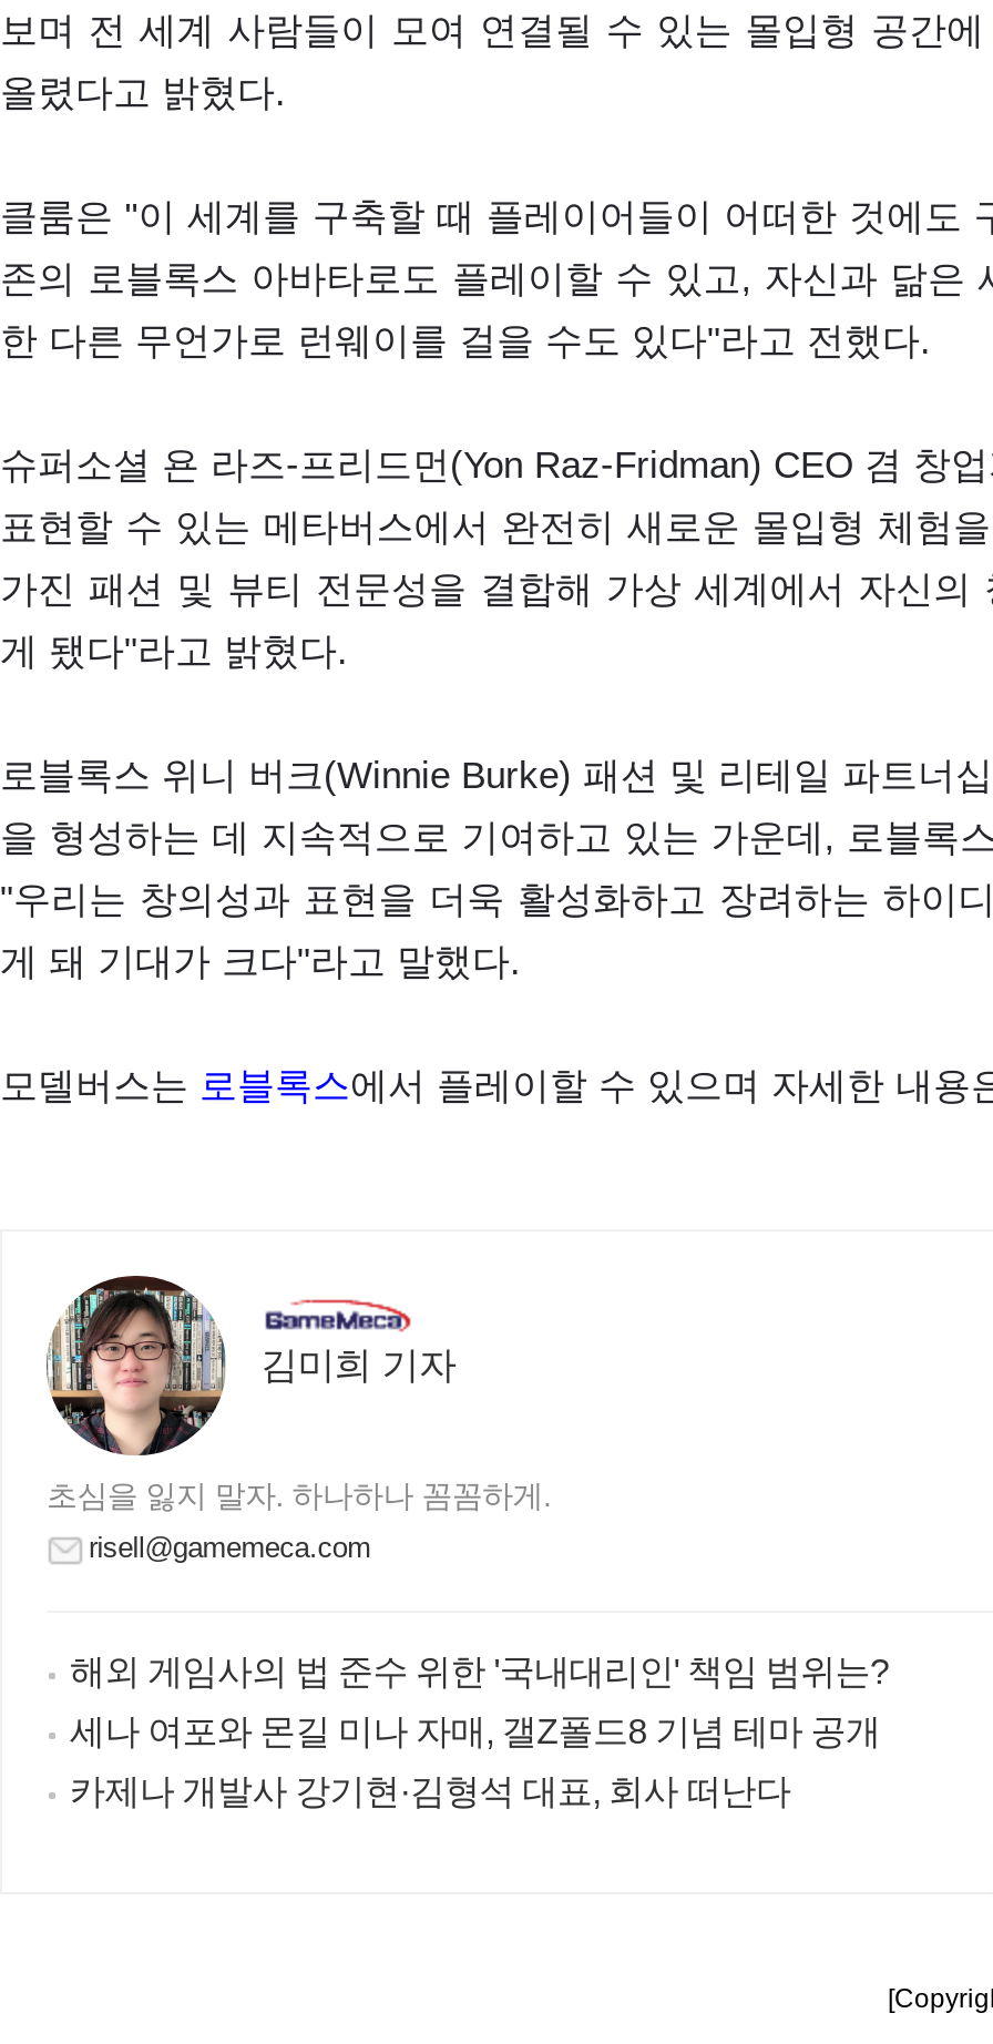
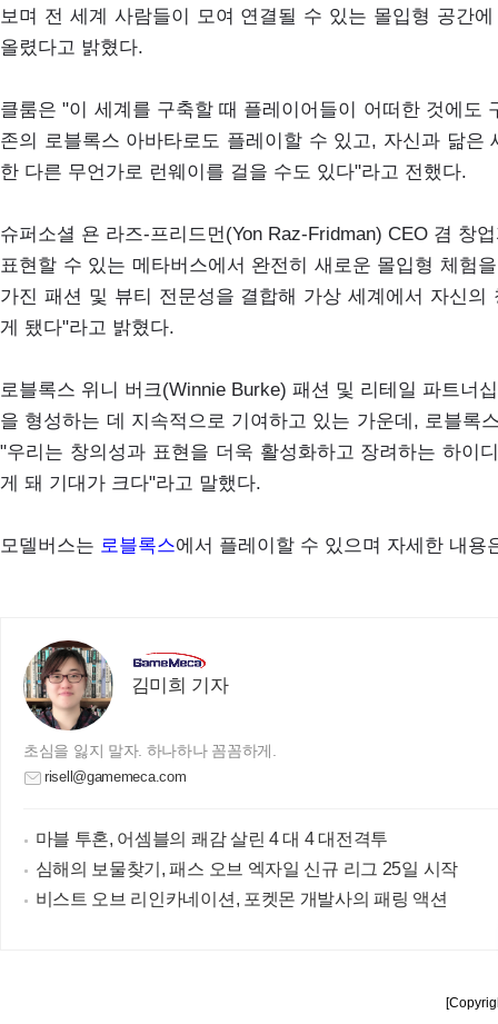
- 해외 게임사의 법 준수 위한 '국내대리인' 책임 범위는?
+ 마블 투혼, 어셈블의 쾌감 살린 4 대 4 대전격투

- 세나 여포와 몬길 미나 자매, 갤Z폴드8 기념 테마 공개
+ 심해의 보물찾기, 패스 오브 엑자일 신규 리그 25일 시작

- 카제나 개발사 강기현·김형석 대표, 회사 떠난다
+ 비스트 오브 리인카네이션, 포켓몬 개발사의 패링 액션
